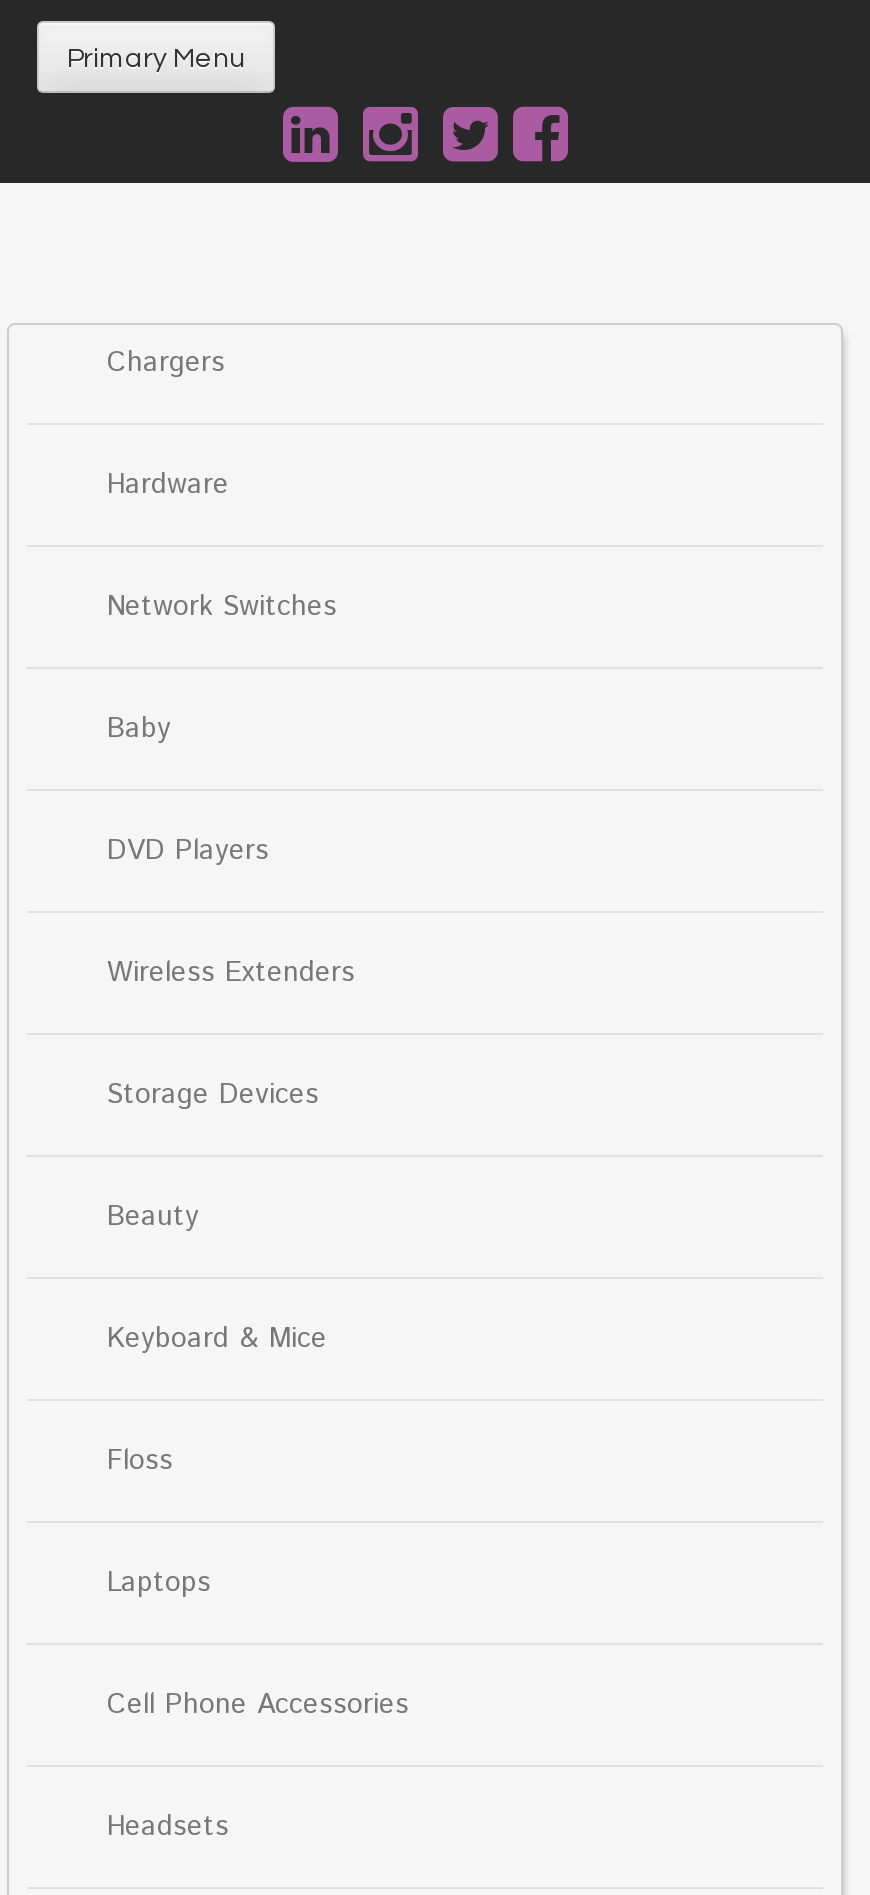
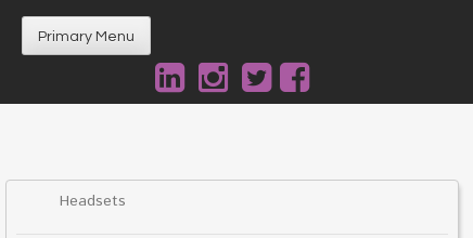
- Chargers
- Hardware
- Network Switches
- Baby
- DVD Players
- Wireless Extenders
- Storage Devices
- Beauty
- Keyboard & Mice
- Floss
- Laptops
- Cell Phone Accessories
